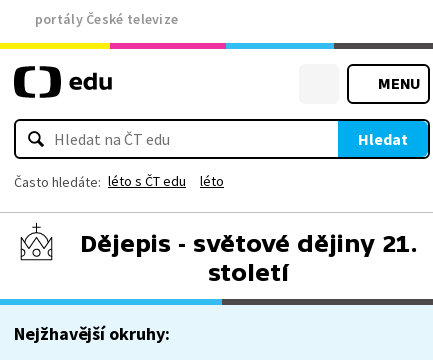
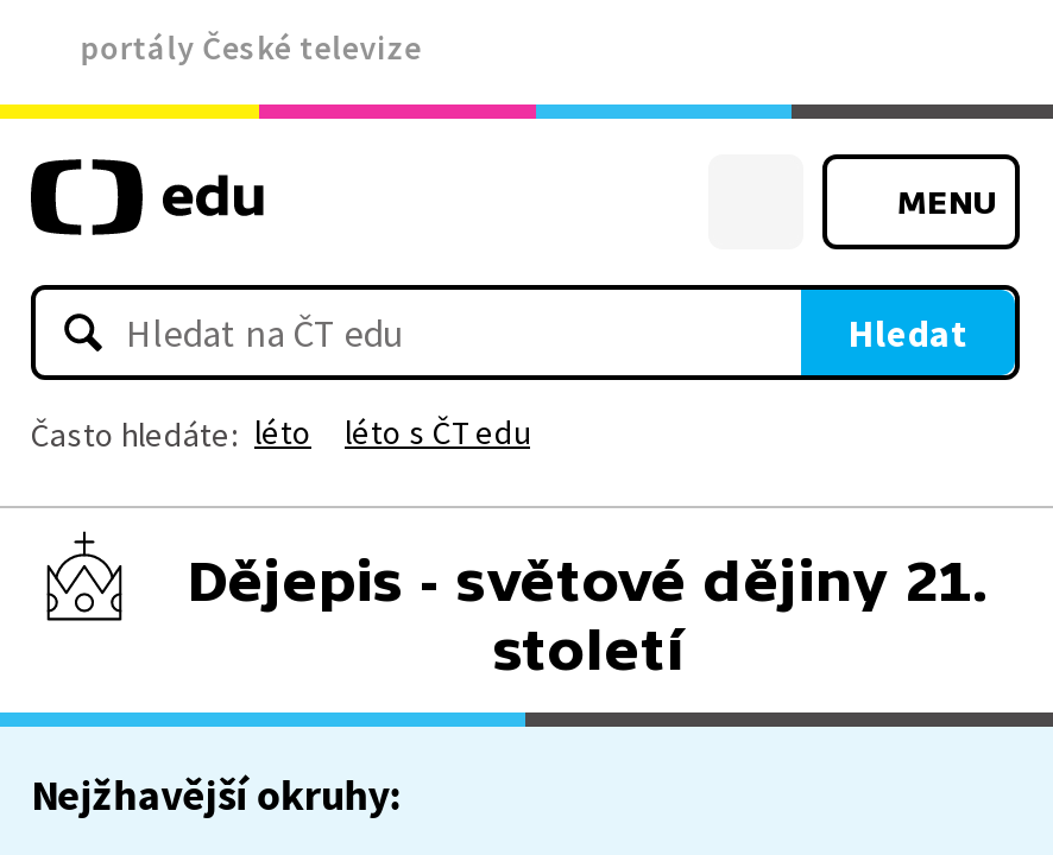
- Často hledáte: léto s ČT edu
- léto
+ Často hledáte: léto
+ léto s ČT edu
